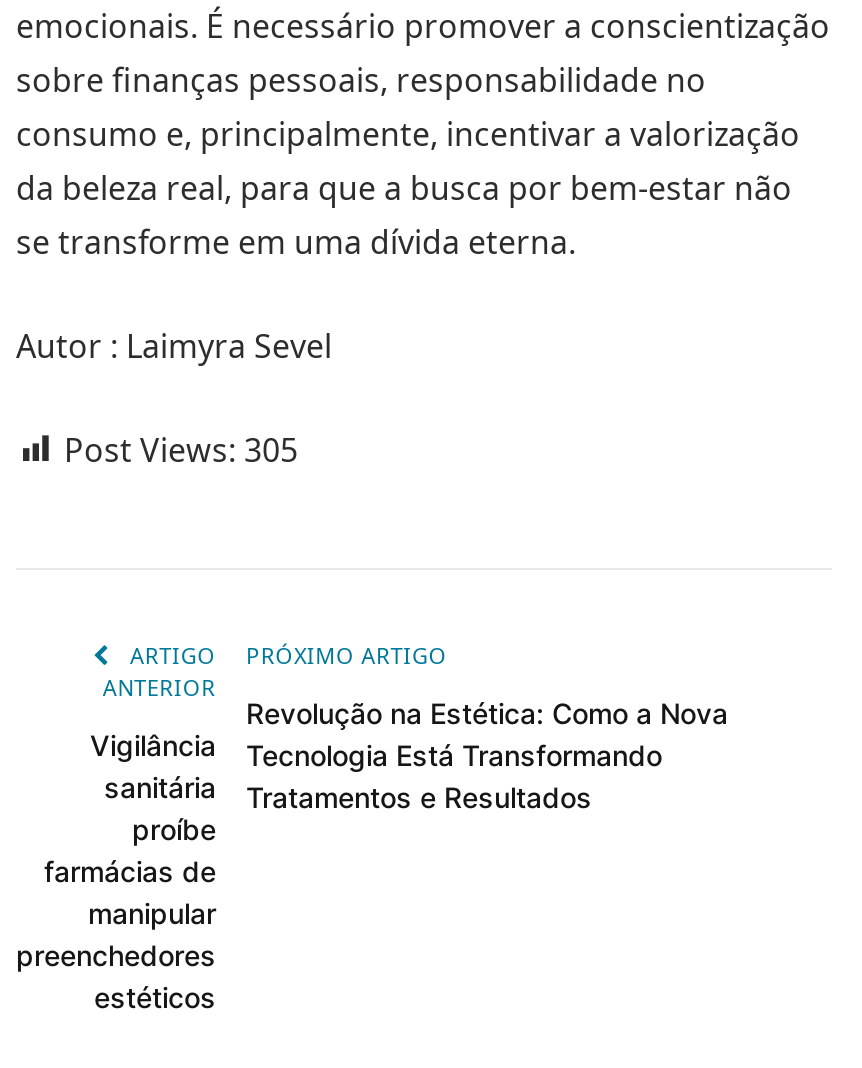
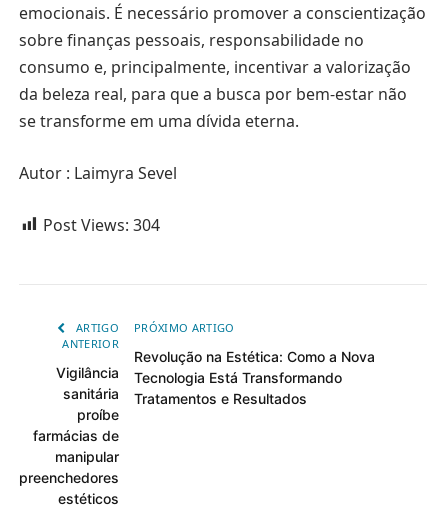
- Post Views: 305
+ Post Views: 304
